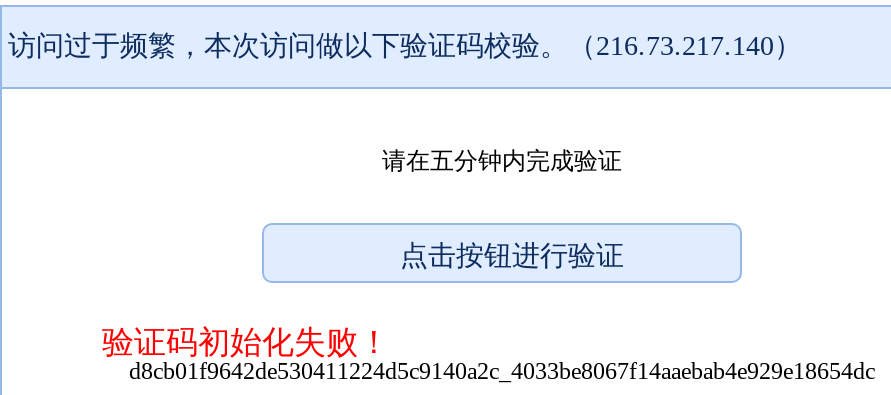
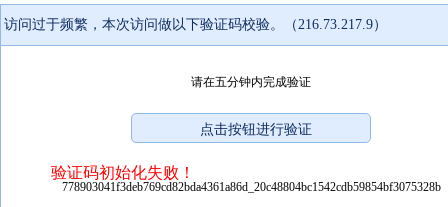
- 访问过于频繁，本次访问做以下验证码校验。（216.73.217.140）
+ 访问过于频繁，本次访问做以下验证码校验。（216.73.217.9）

- d8cb01f9642de530411224d5c9140a2c_4033be8067f14aaebab4e929e18654dc
+ 778903041f3deb769cd82bda4361a86d_20c48804bc1542cdb59854bf3075328b
